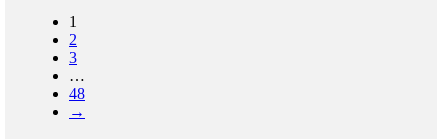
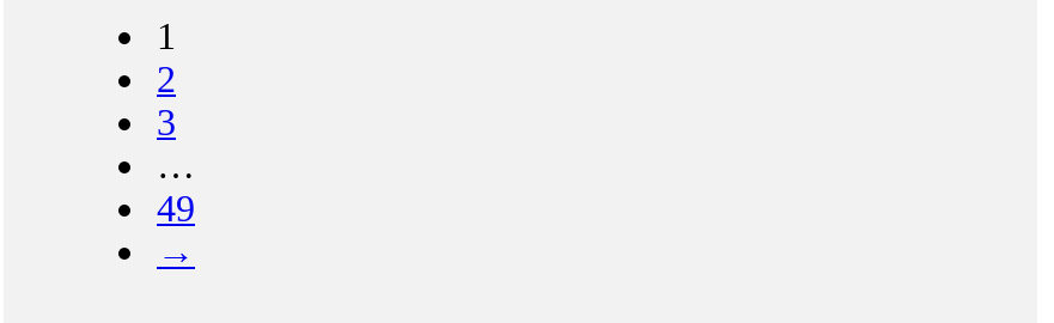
- 48
+ 49
